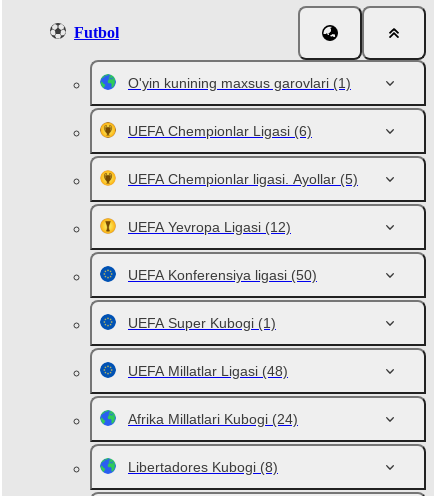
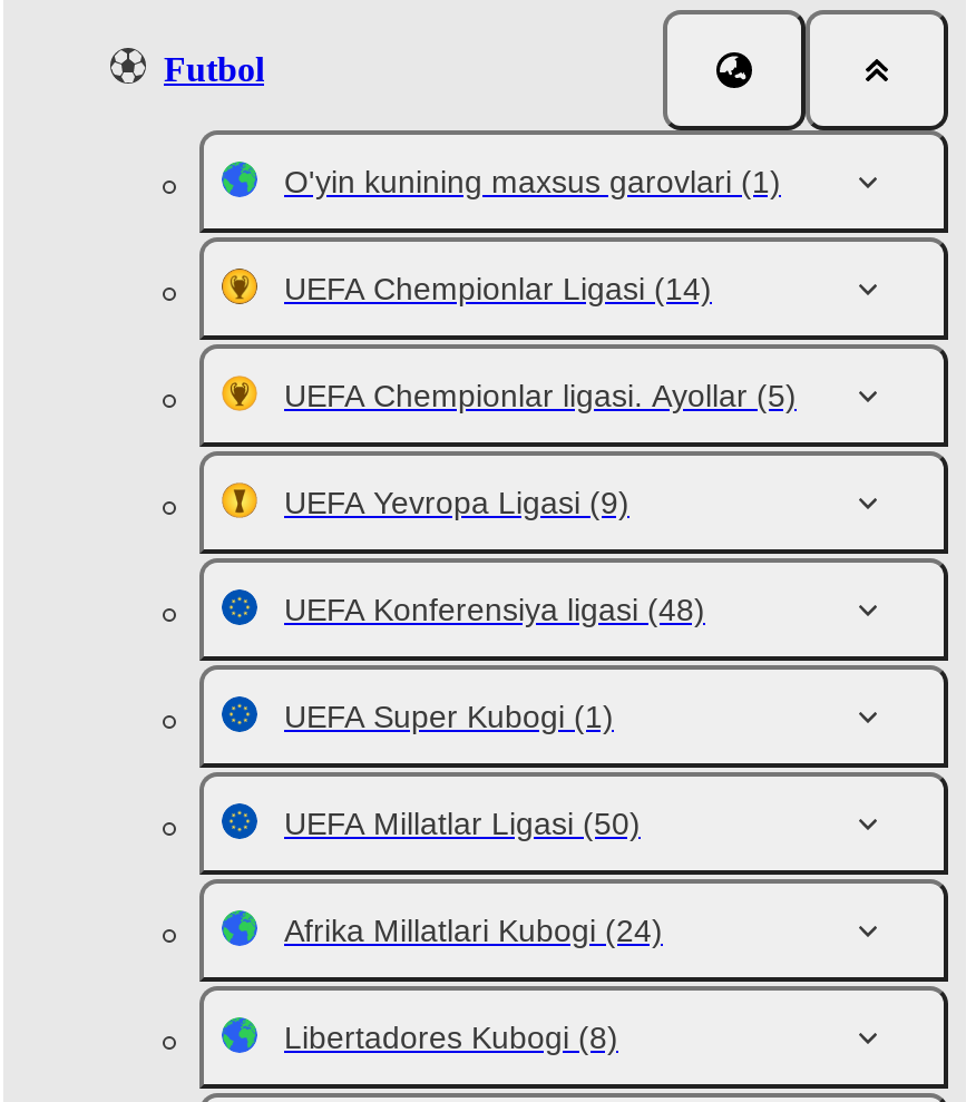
- UEFA Chempionlar Ligasi (6)
+ UEFA Chempionlar Ligasi (14)

- UEFA Yevropa Ligasi (12)
+ UEFA Yevropa Ligasi (9)

- UEFA Konferensiya ligasi (50)
+ UEFA Konferensiya ligasi (48)

- UEFA Millatlar Ligasi (48)
+ UEFA Millatlar Ligasi (50)
